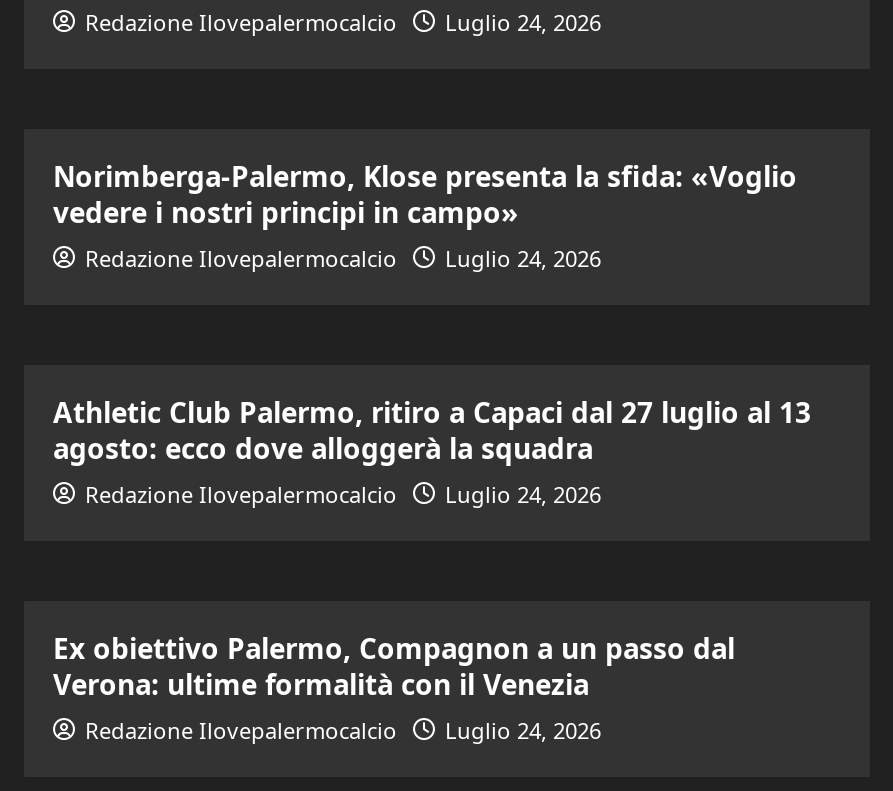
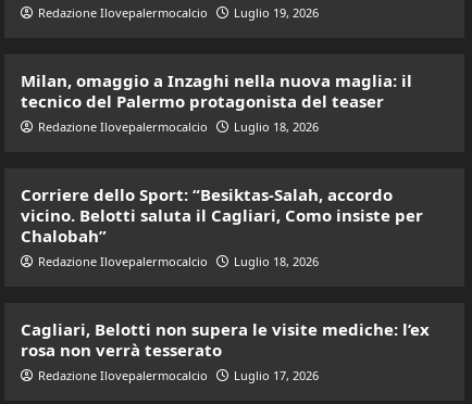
- Redazione Ilovepalermocalcio Luglio 24, 2026
+ Redazione Ilovepalermocalcio Luglio 19, 2026

- Norimberga-Palermo, Klose presenta la sfida: «Voglio
- vedere i nostri principi in campo»
+ Milan, omaggio a Inzaghi nella nuova maglia: il
+ tecnico del Palermo protagonista del teaser

- Redazione Ilovepalermocalcio Luglio 24, 2026
+ Redazione Ilovepalermocalcio Luglio 18, 2026

- Athletic Club Palermo, ritiro a Capaci dal 27 luglio al 13
- agosto: ecco dove alloggerà la squadra
+ Corriere dello Sport: “Besiktas-Salah, accordo
+ vicino. Belotti saluta il Cagliari, Como insiste per
+ Chalobah”

- Redazione Ilovepalermocalcio Luglio 24, 2026
+ Redazione Ilovepalermocalcio Luglio 18, 2026

- Ex obiettivo Palermo, Compagnon a un passo dal
- Verona: ultime formalità con il Venezia
+ Cagliari, Belotti non supera le visite mediche: l’ex
+ rosa non verrà tesserato

- Redazione Ilovepalermocalcio Luglio 24, 2026
+ Redazione Ilovepalermocalcio Luglio 17, 2026
